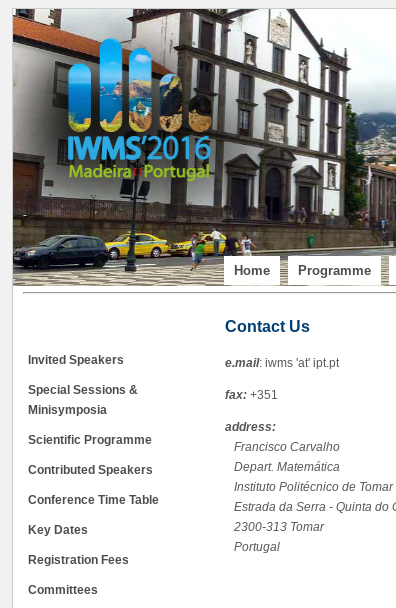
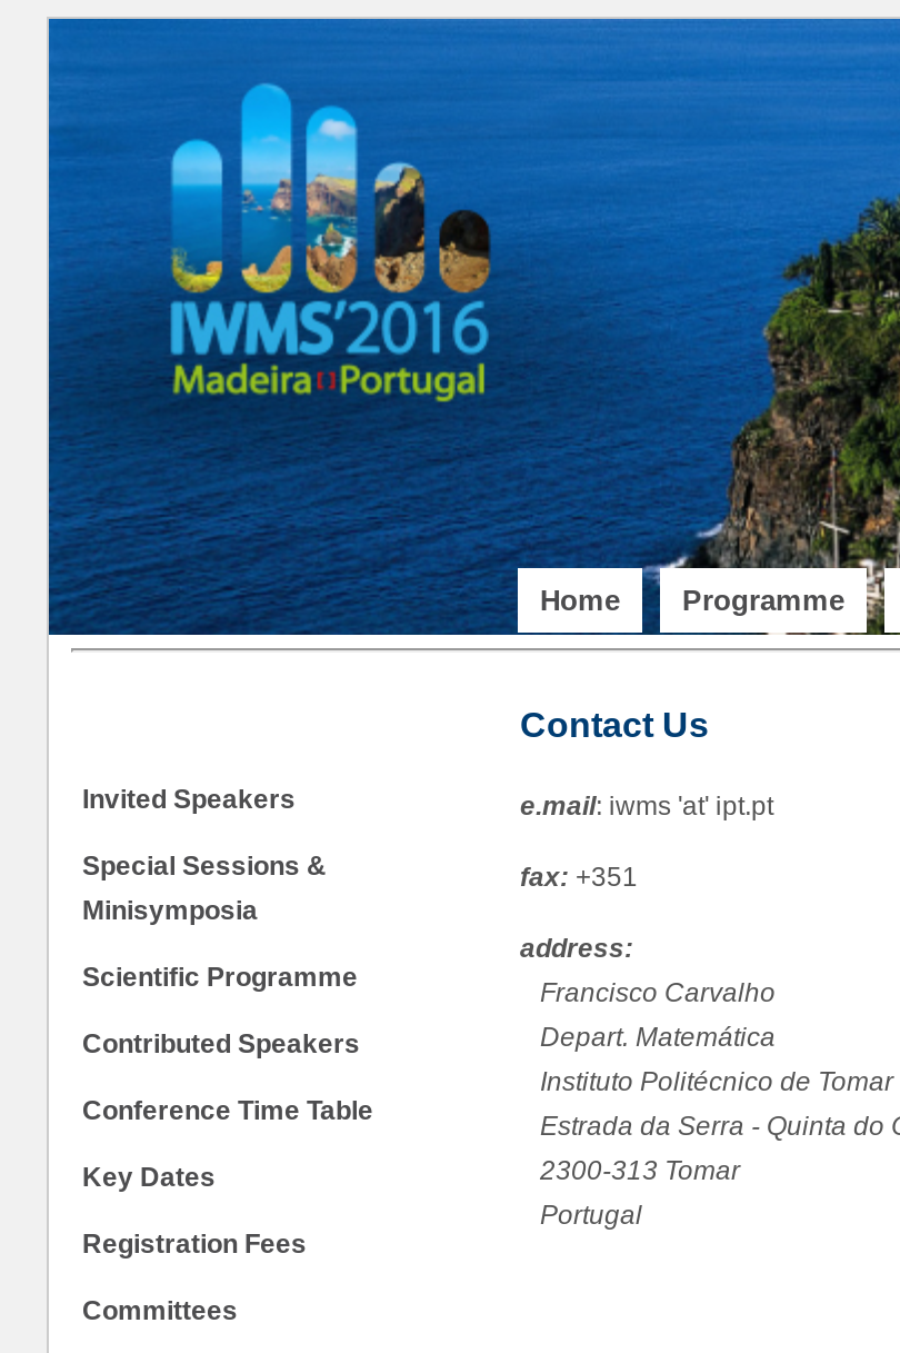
- [image]
+ [image]
